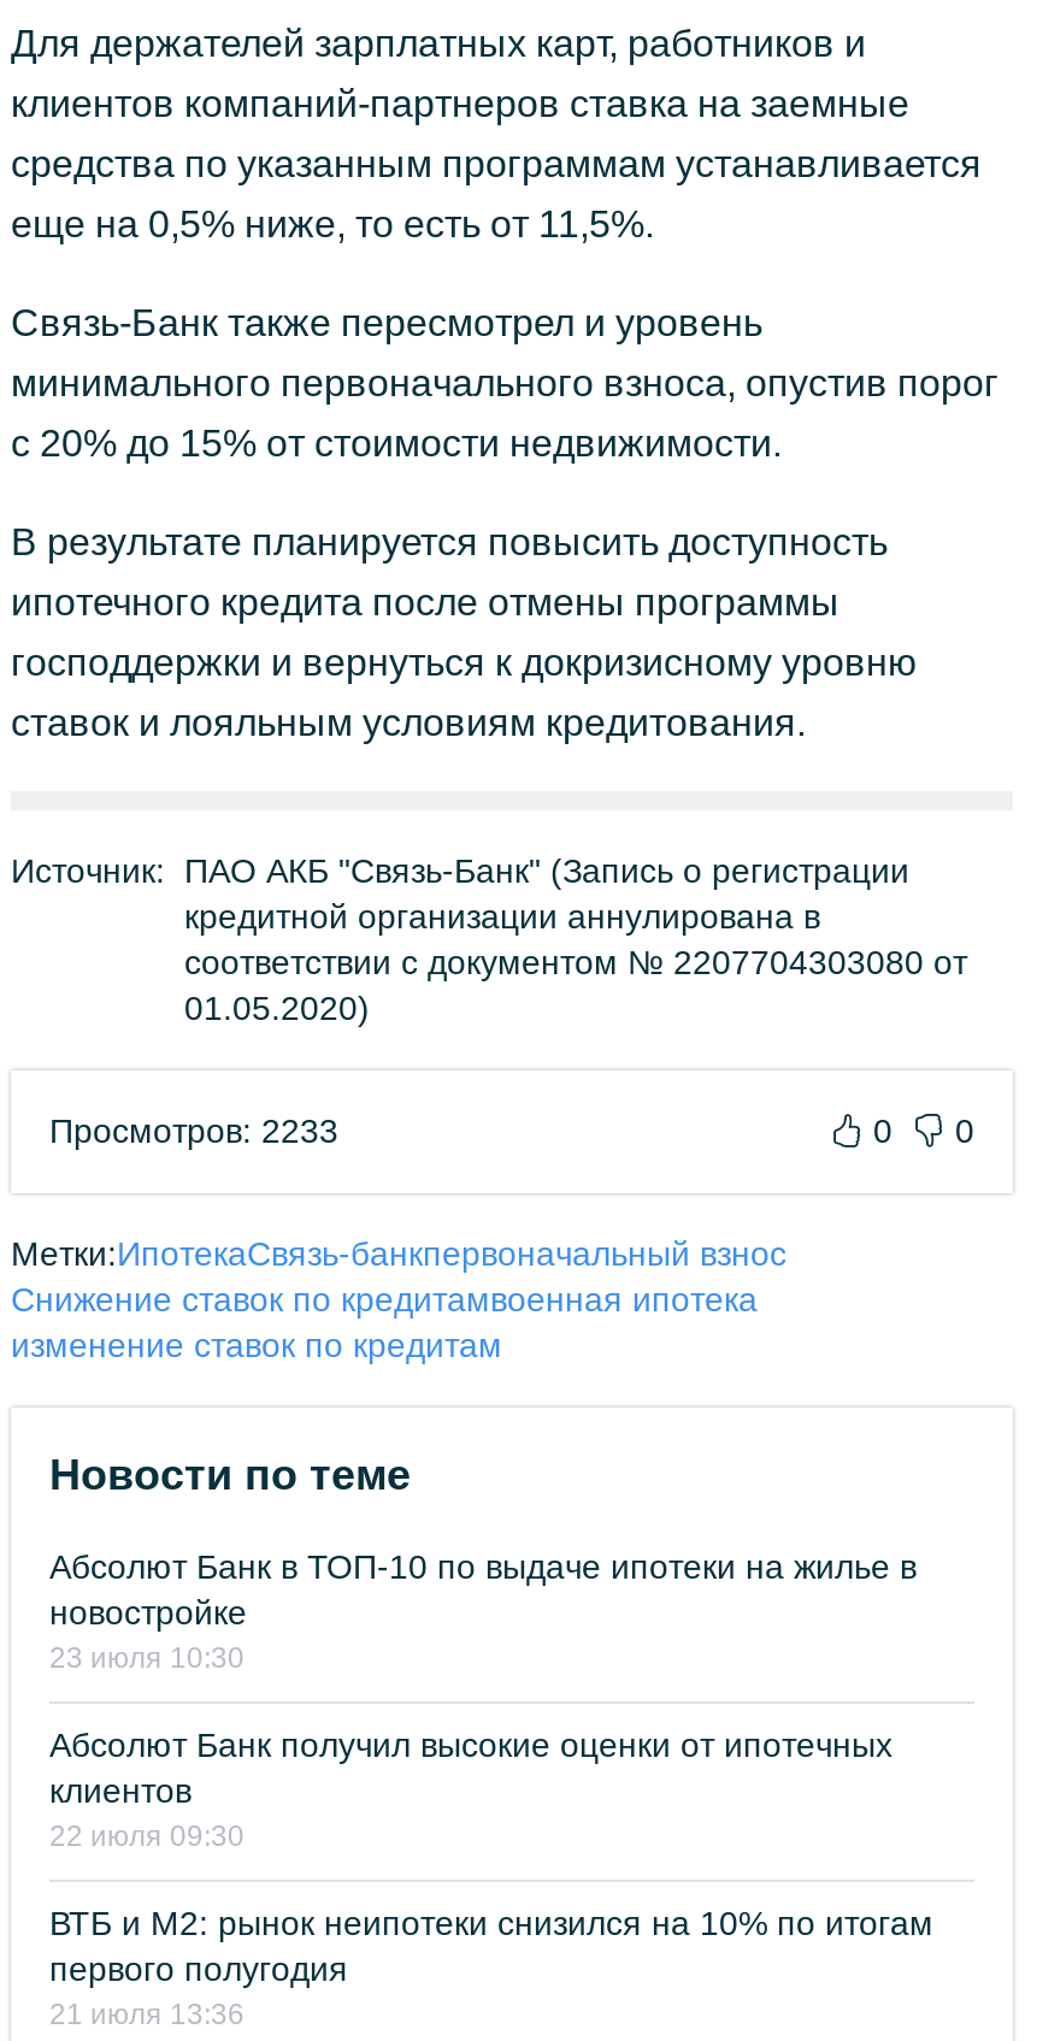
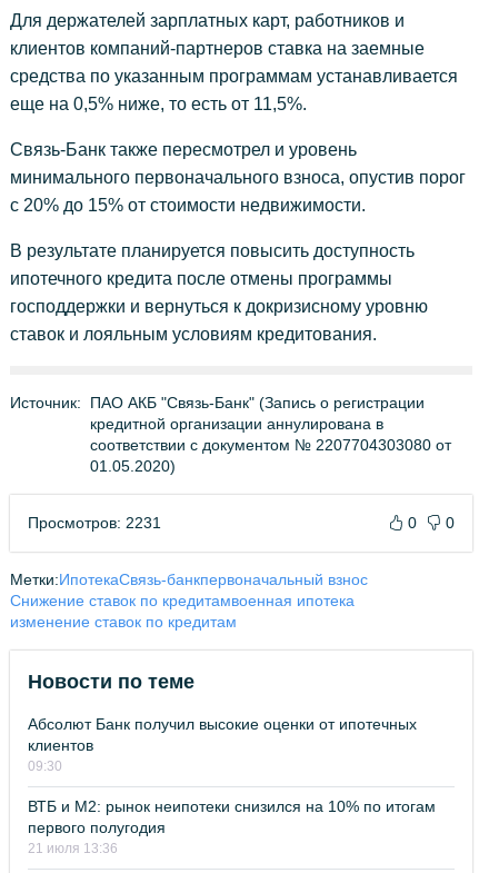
- Просмотров: 2233
+ Просмотров: 2231

- Абсолют Банк в ТОП-10 по выдаче ипотеки на жилье в
- новостройке
- 23 июля 10:30

- 22 июля 09:30
+ 09:30
